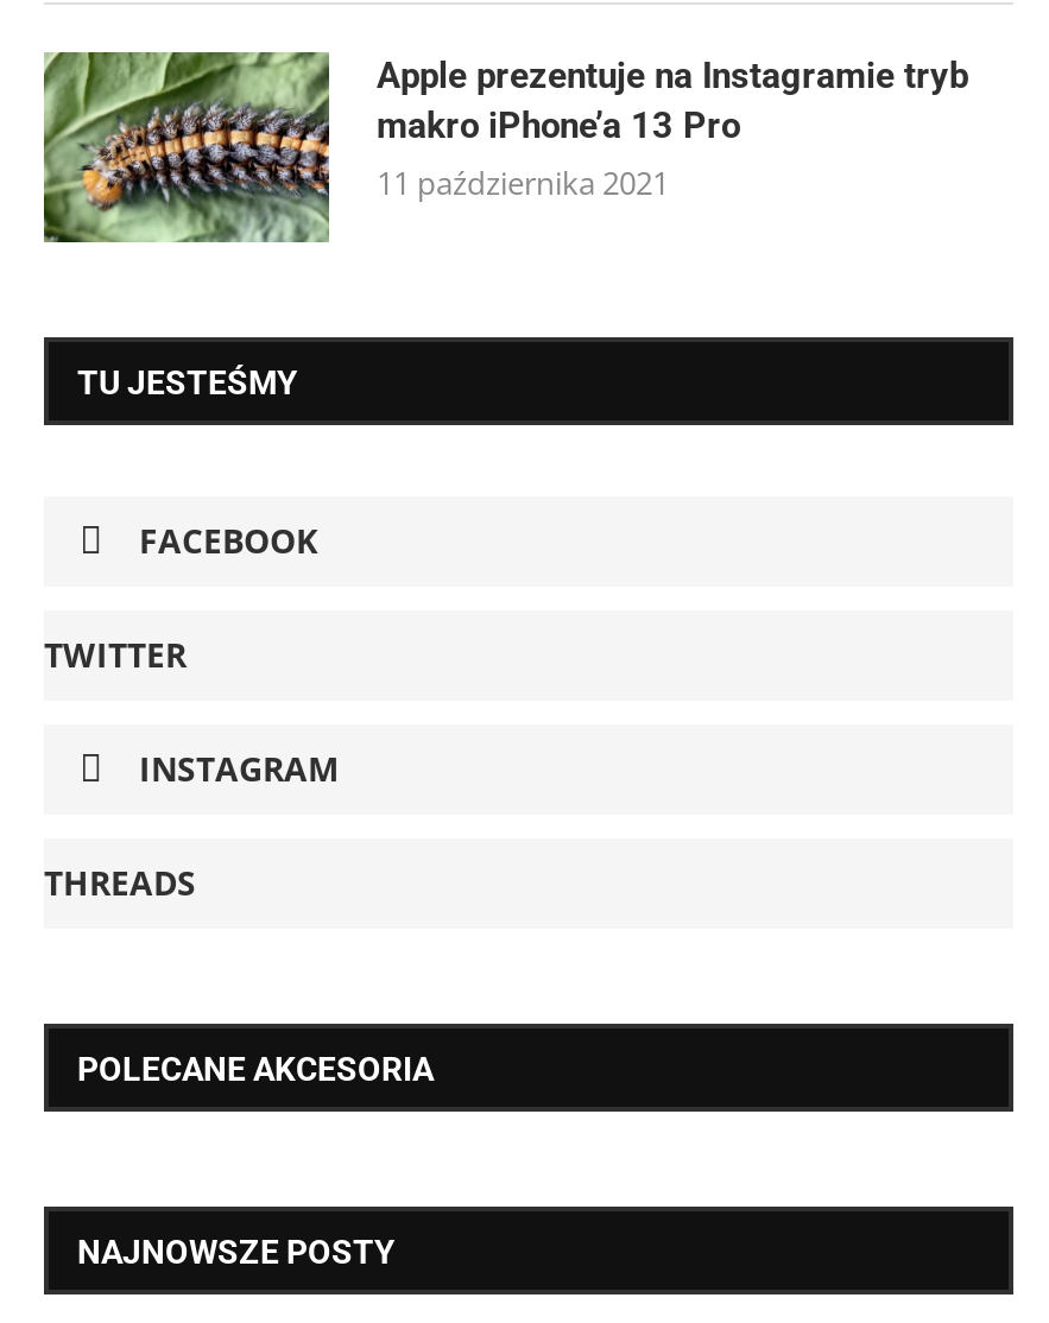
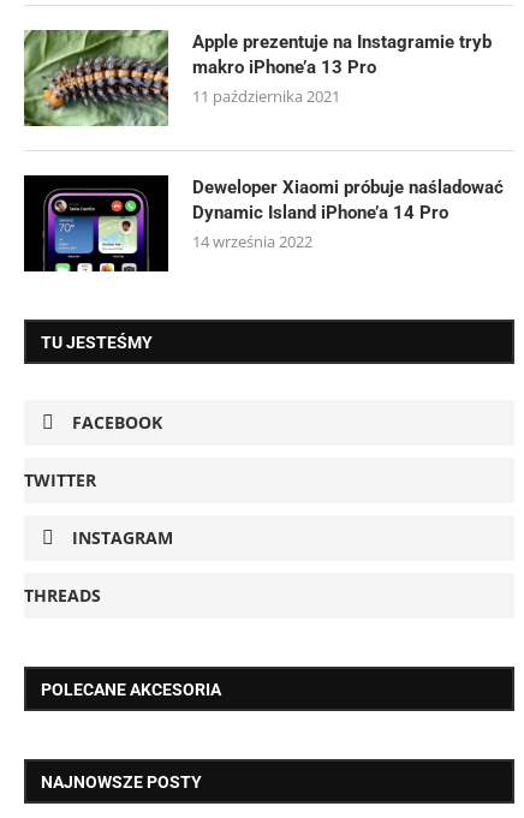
+ [image]
+ Deweloper Xiaomi próbuje naśladować
+ Dynamic Island iPhone’a 14 Pro
+ 14 września 2022
